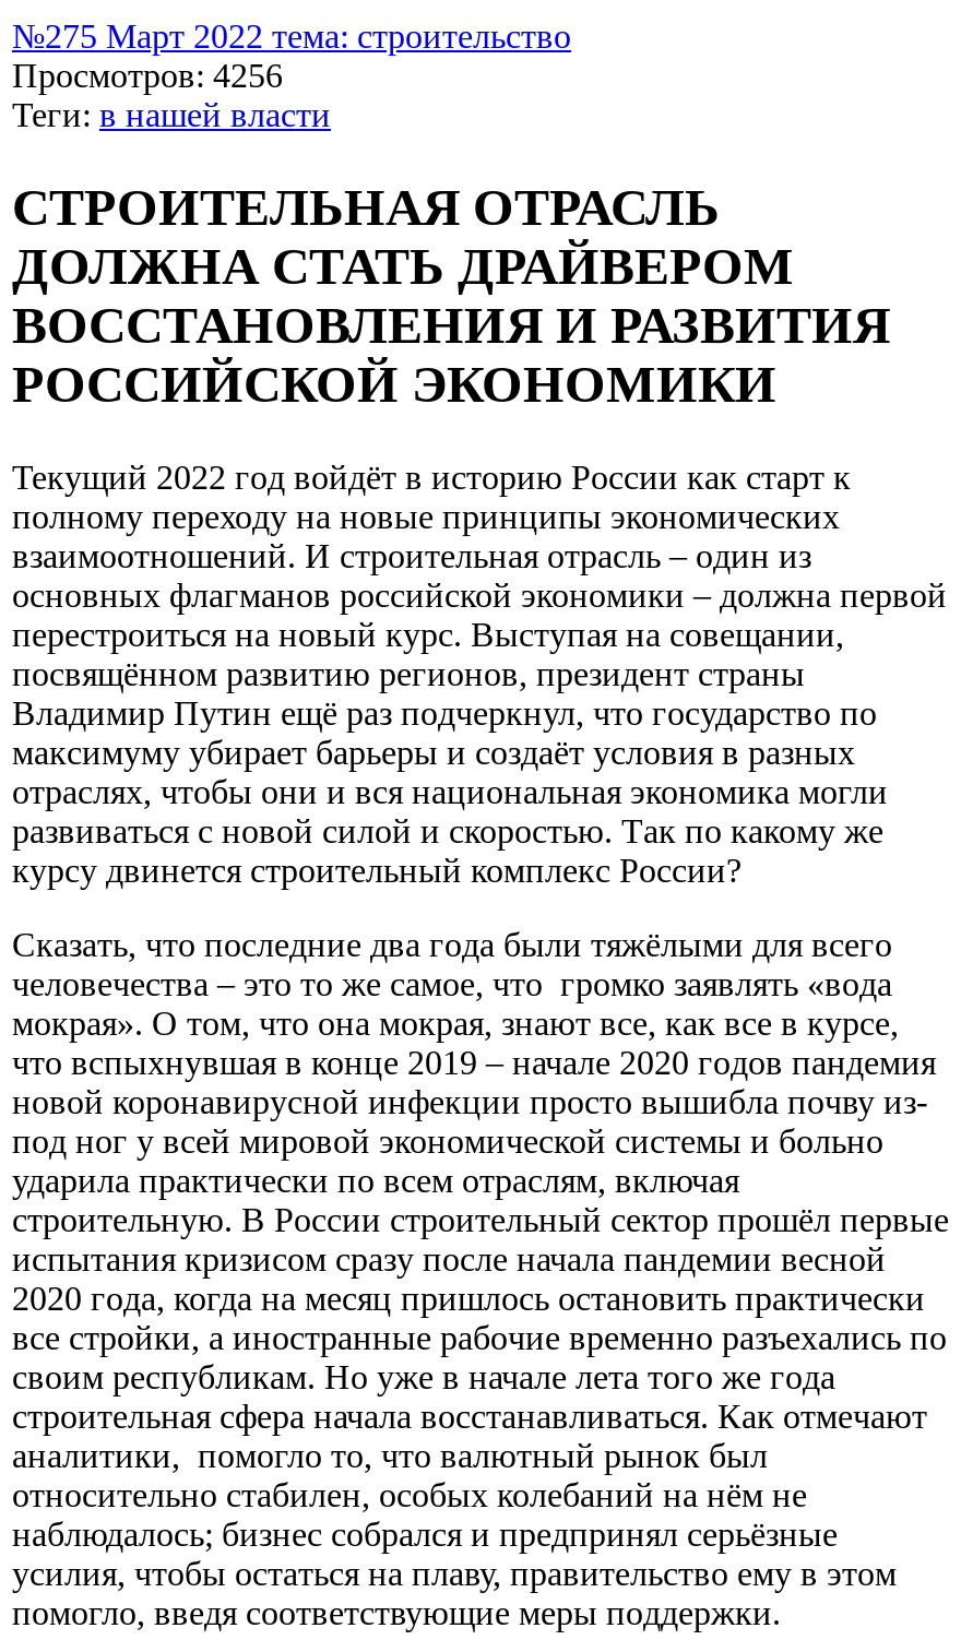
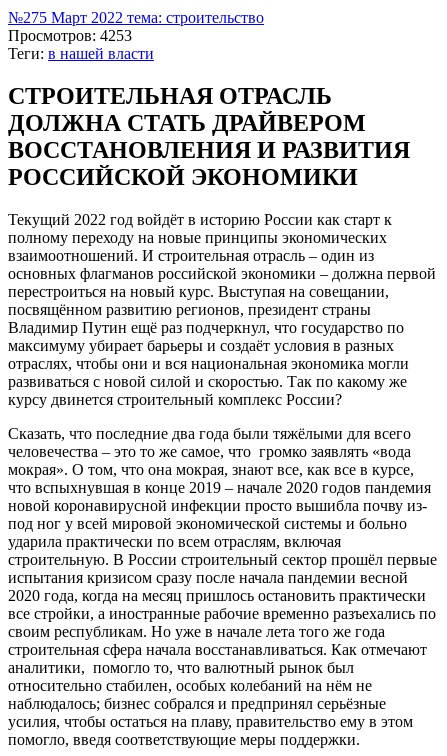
- Просмотров: 4256
+ Просмотров: 4253
